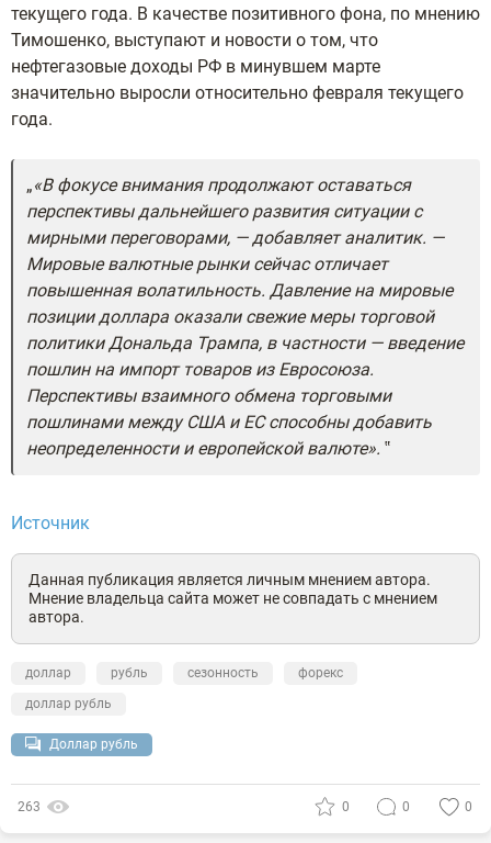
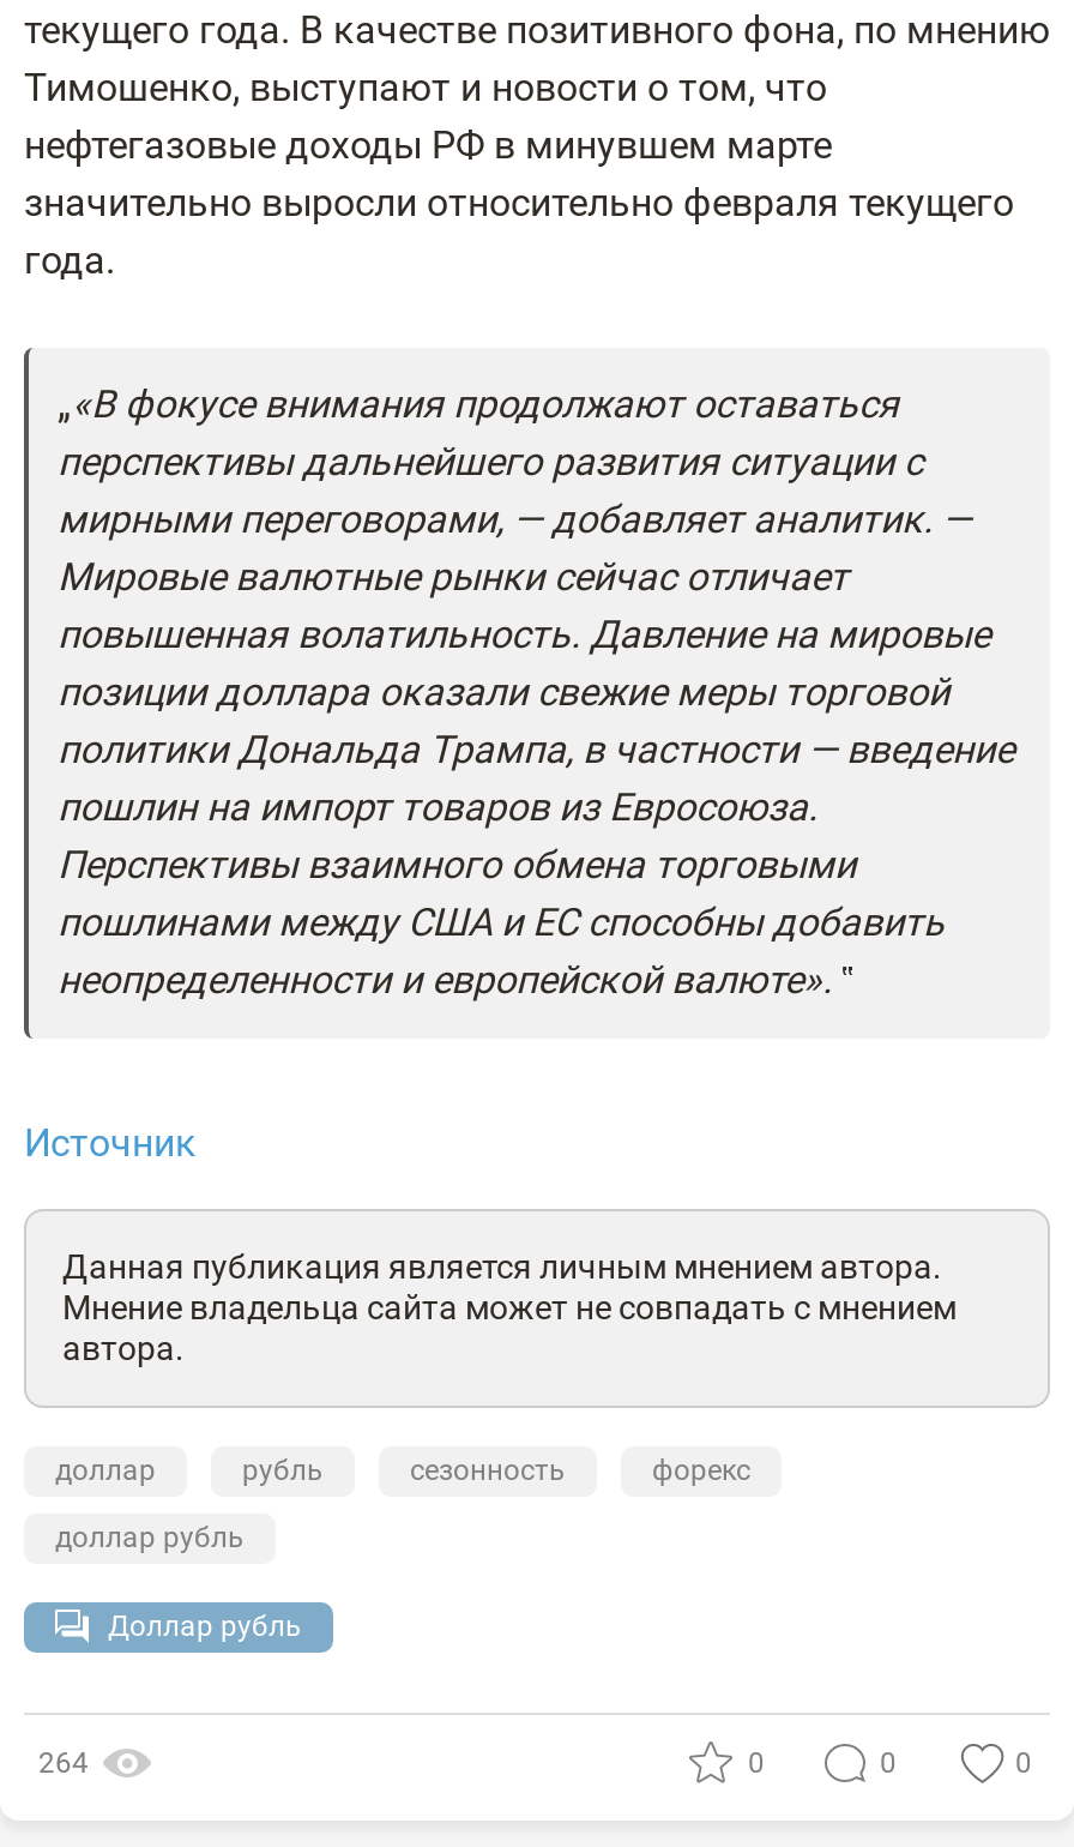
- 263
+ 264
